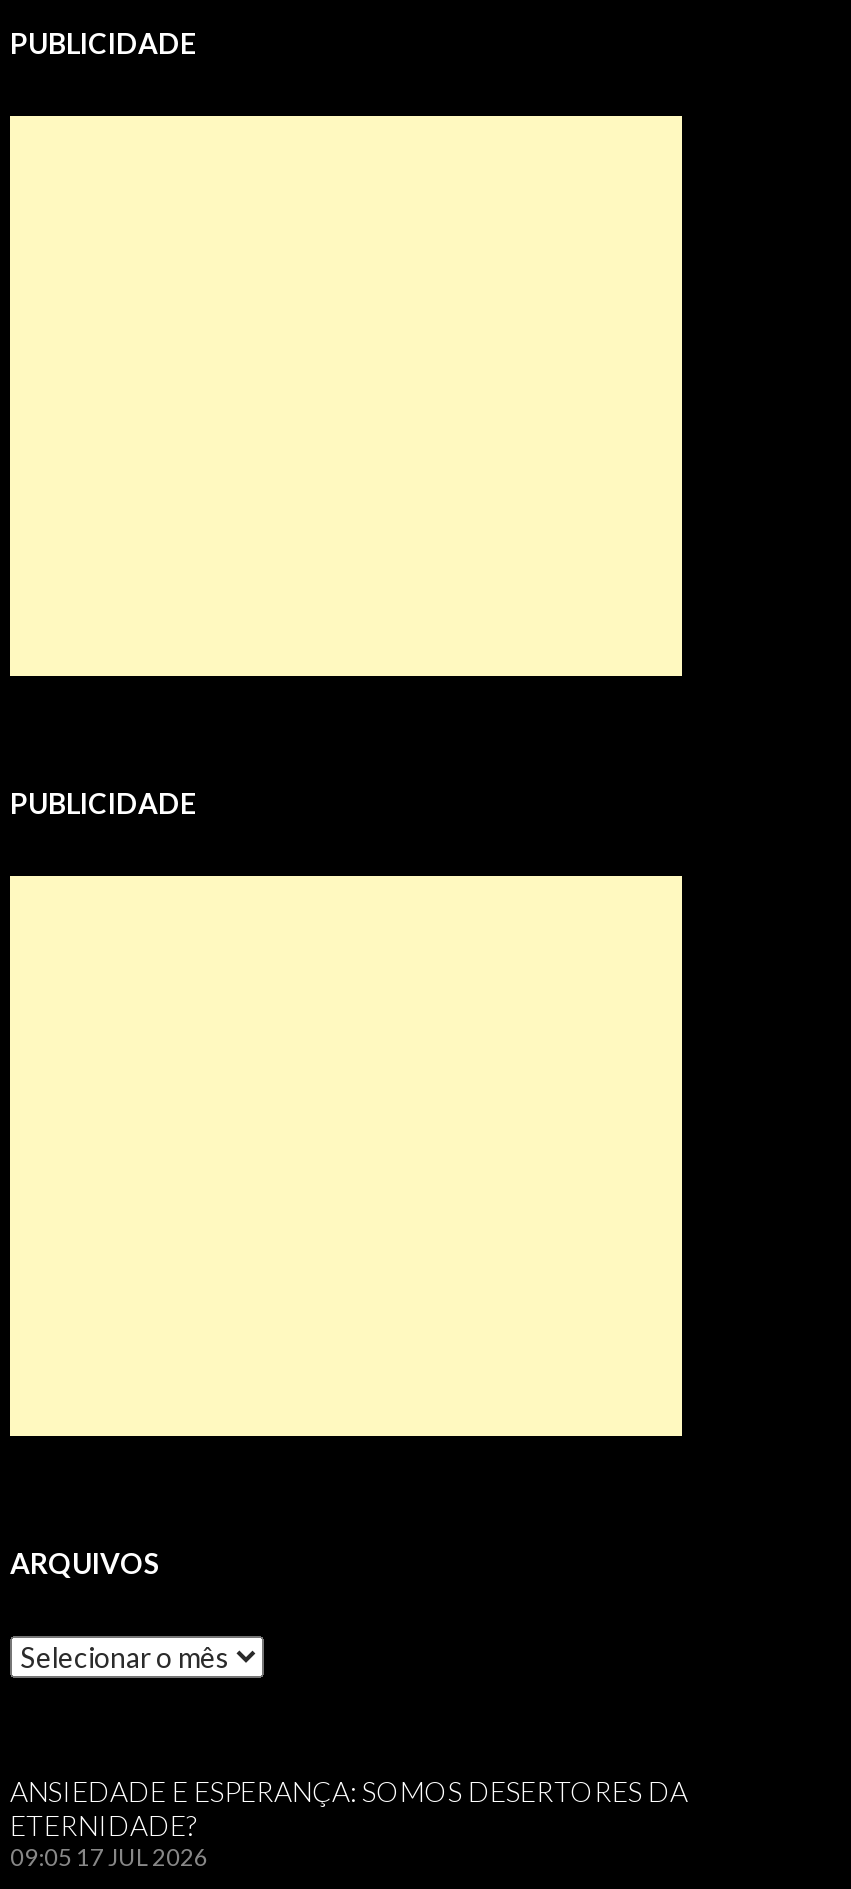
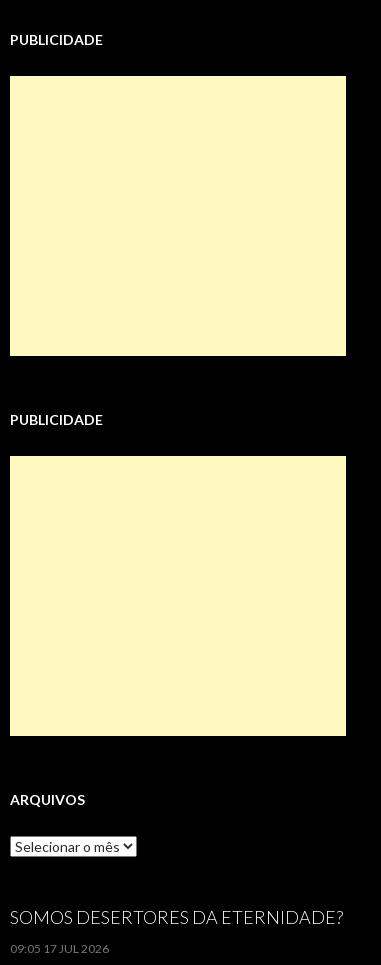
- ANSIEDADE E ESPERANÇA: SOMOS DESERTORES DA
- ETERNIDADE?
+ SOMOS DESERTORES DA ETERNIDADE?
